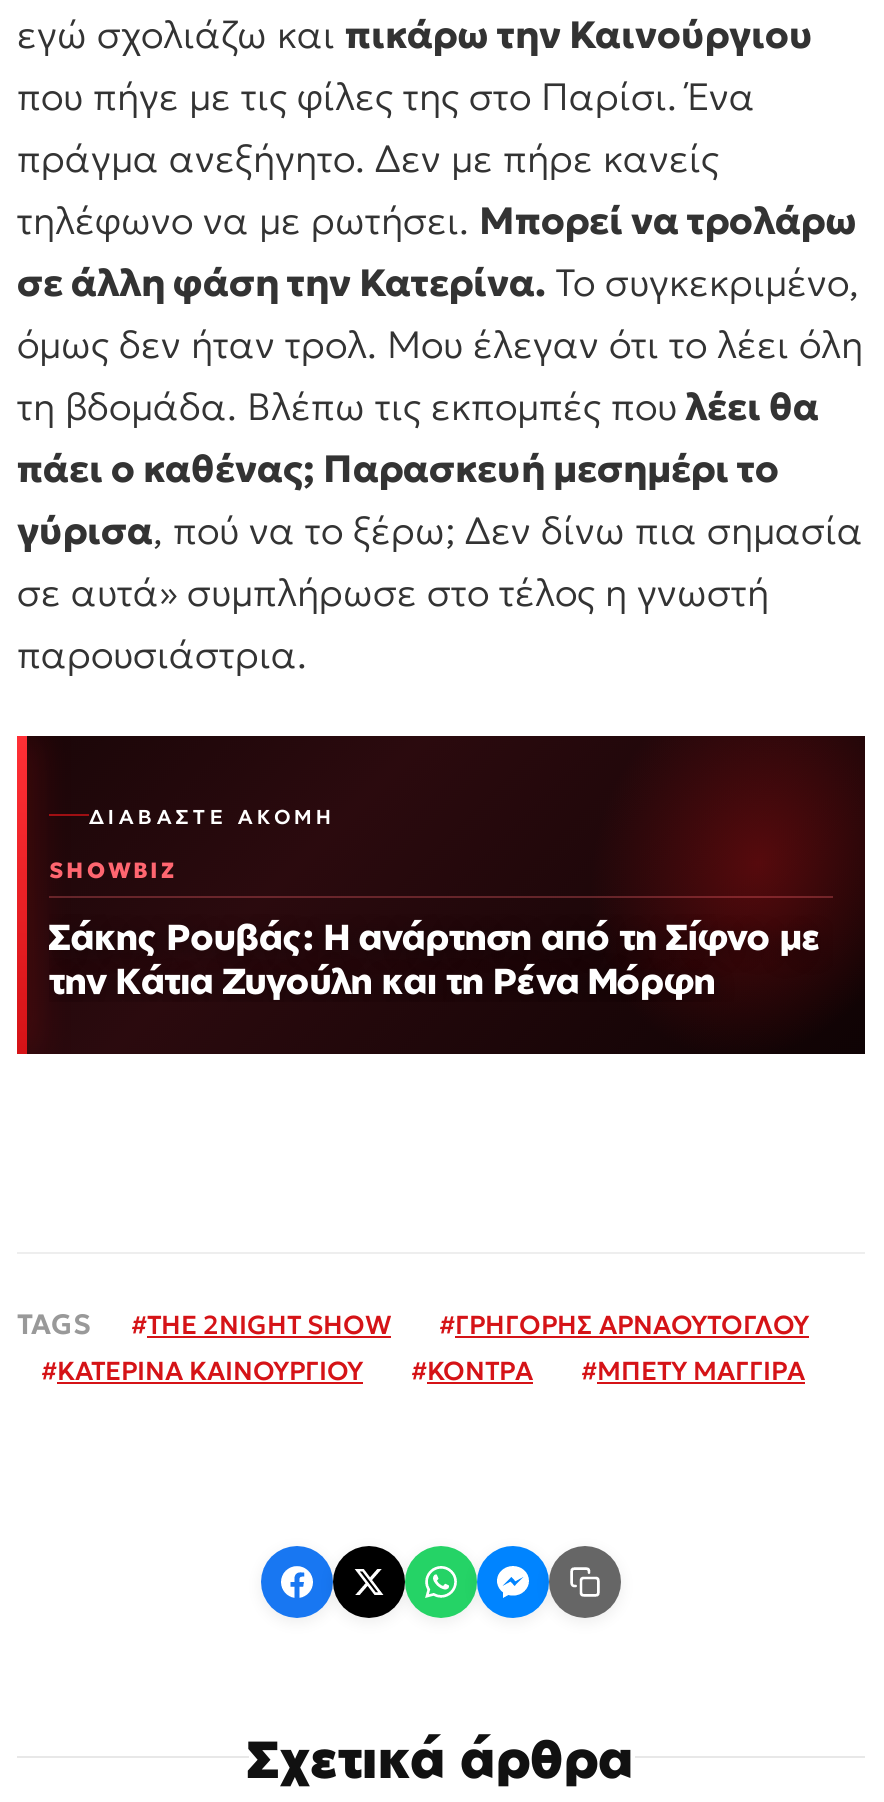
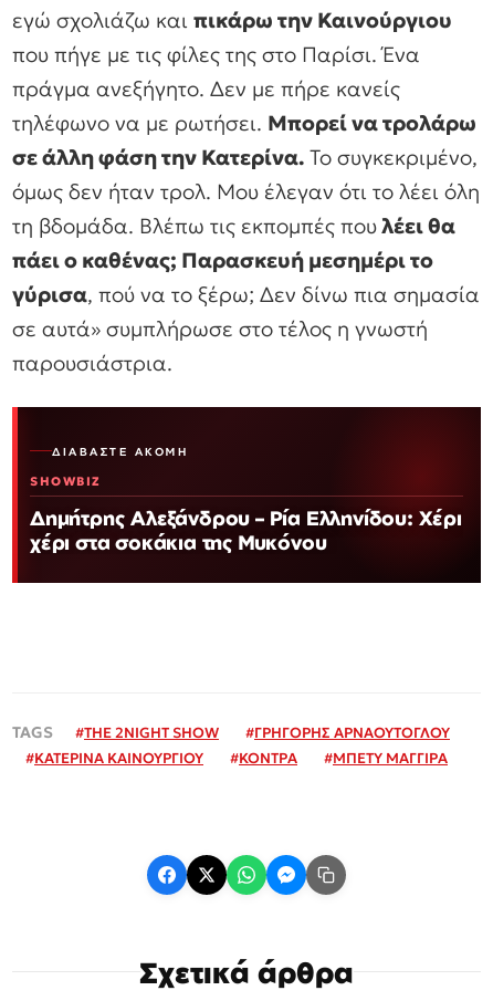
- Σάκης Ρουβάς: Η ανάρτηση από τη Σίφνο με
- την Κάτια Ζυγούλη και τη Ρένα Μόρφη
+ Δημήτρης Αλεξάνδρου – Ρία Ελληνίδου: Χέρι
+ χέρι στα σοκάκια της Μυκόνου
